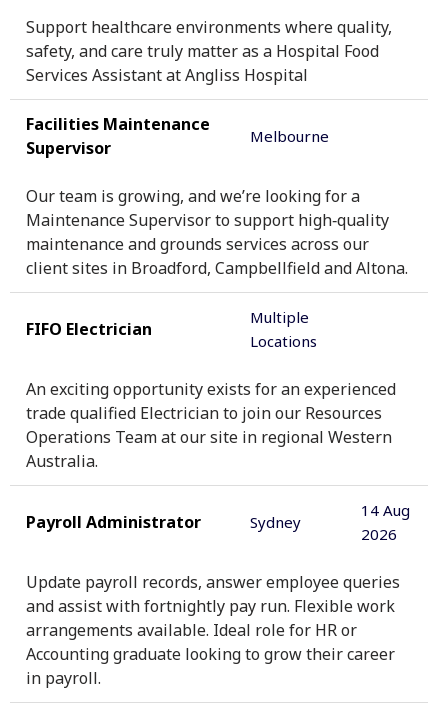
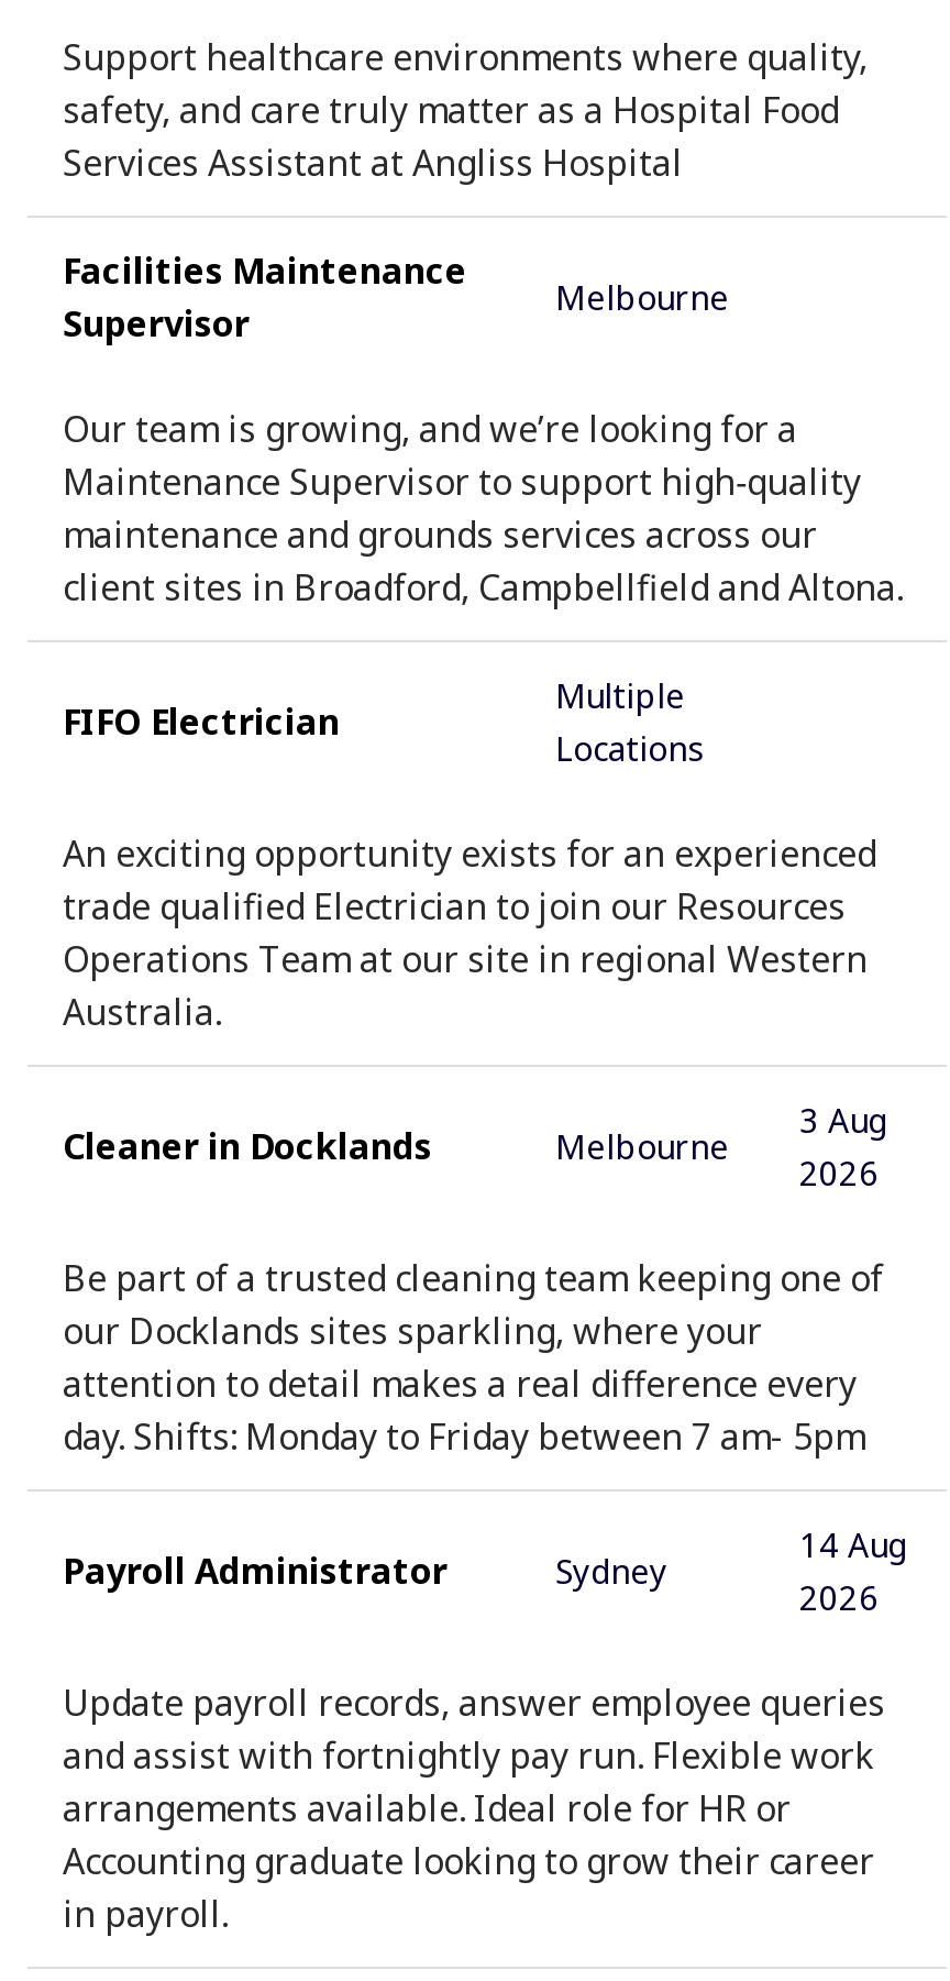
+ Cleaner in Docklands
+ Melbourne

+ 3 Aug
+ 2026
+ Be part of a trusted cleaning team keeping one of
+ our Docklands sites sparkling, where your
+ attention to detail makes a real difference every
+ day. Shifts: Monday to Friday between 7 am- 5pm
